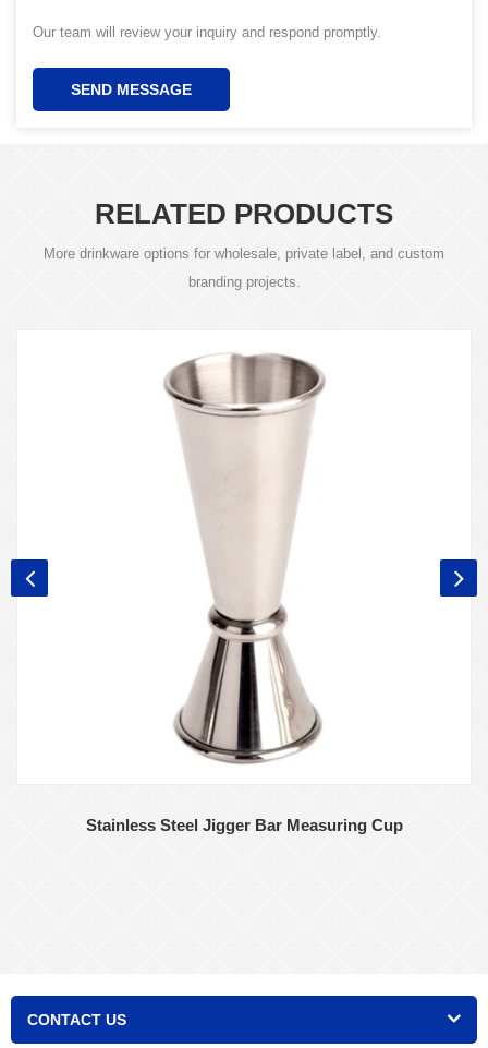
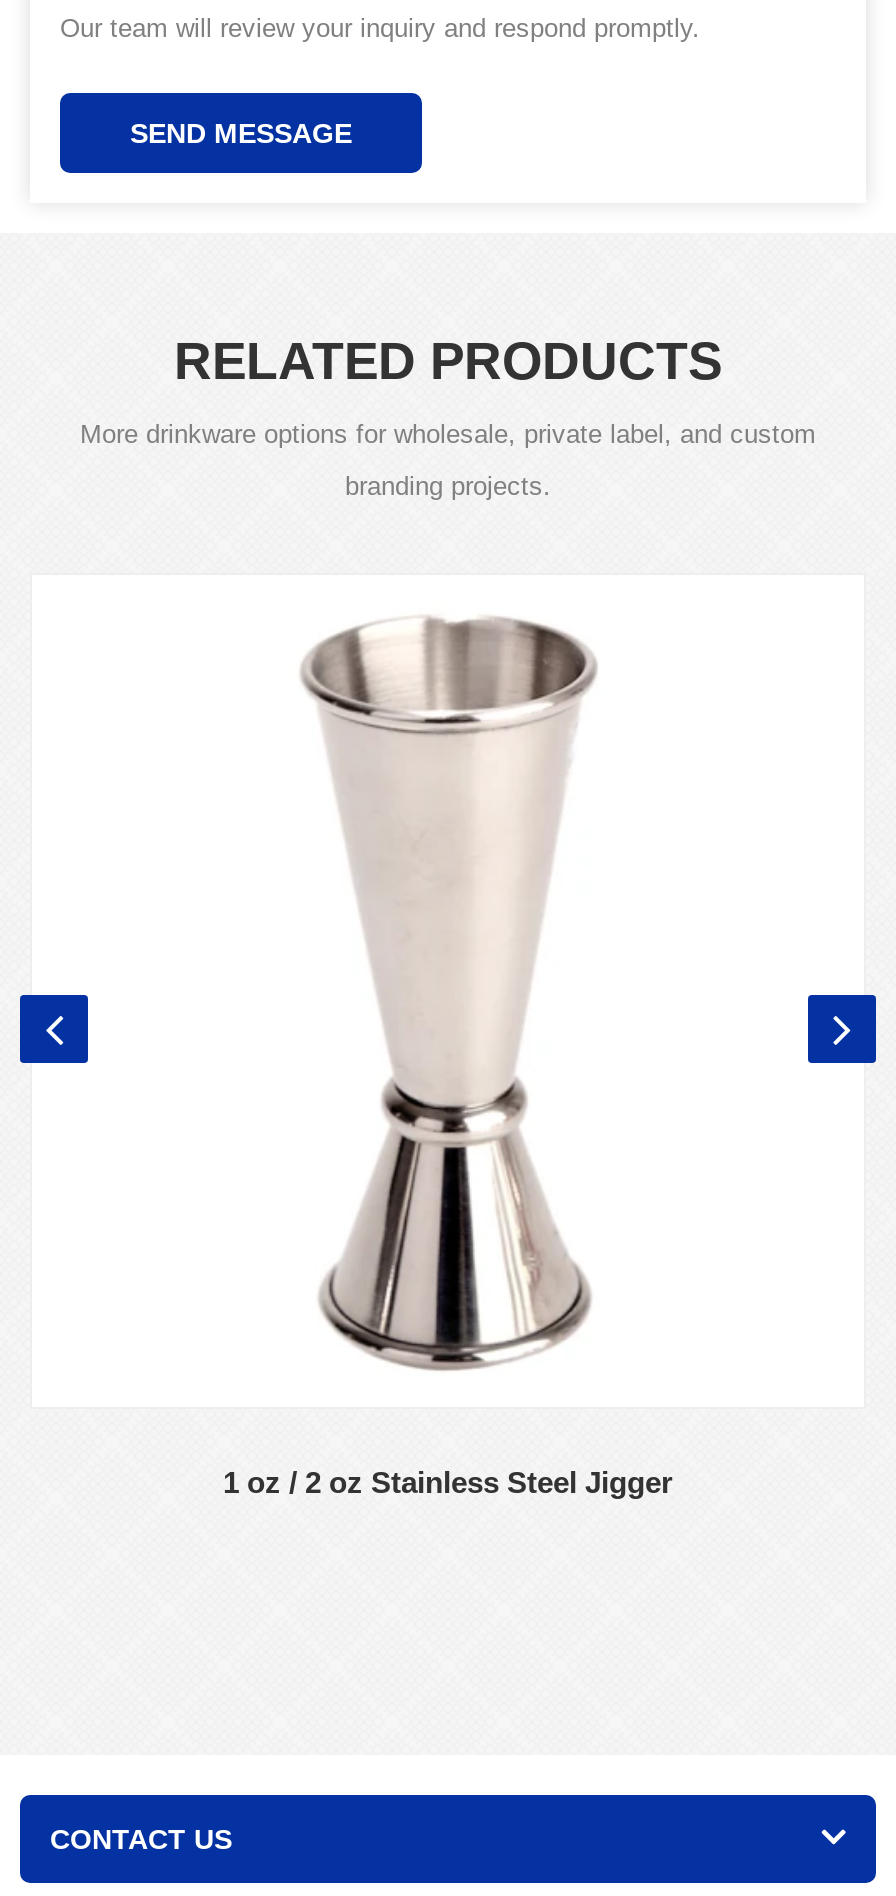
- Stainless Steel Jigger Bar Measuring Cup
+ 1 oz / 2 oz Stainless Steel Jigger
